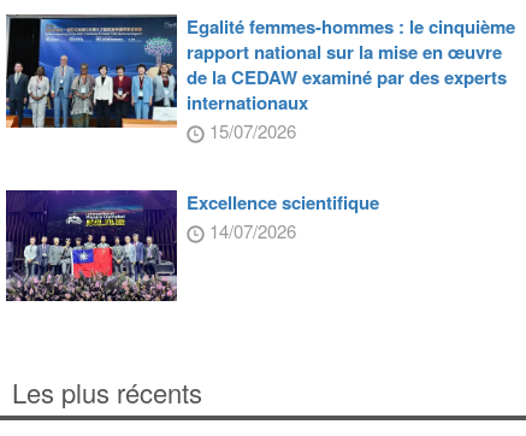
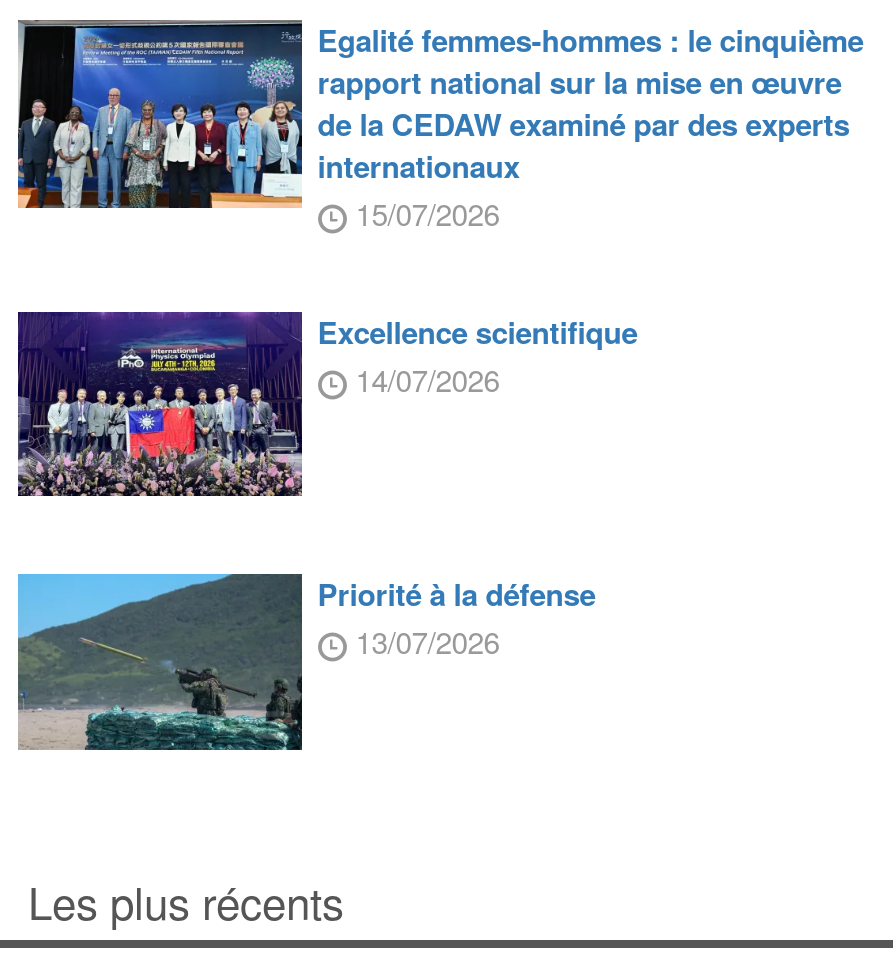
+ [image]
+ Priorité à la défense
+ 13/07/2026
